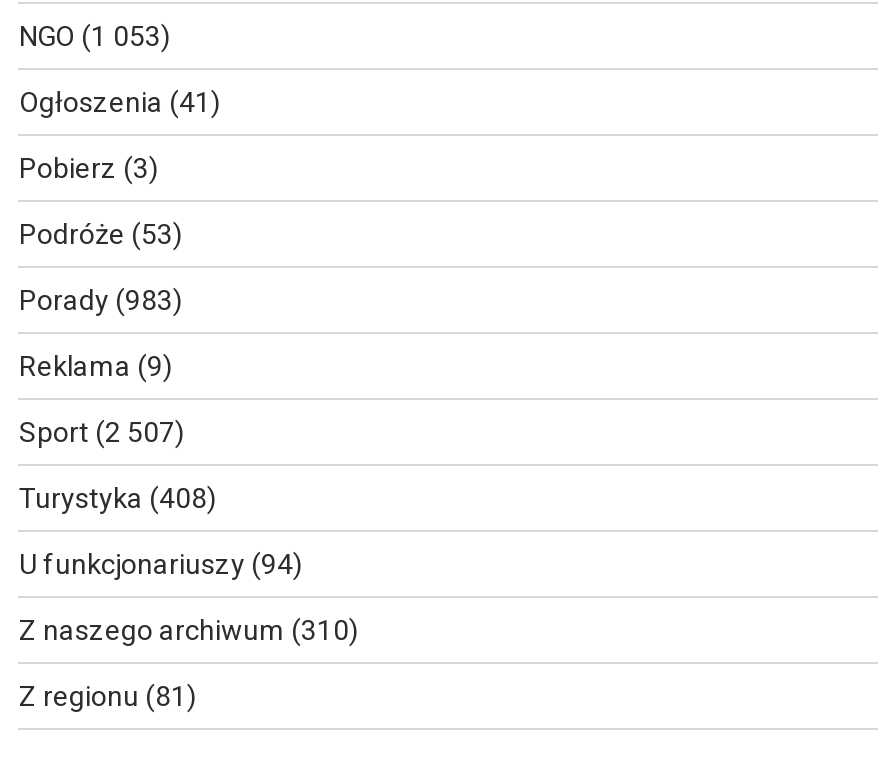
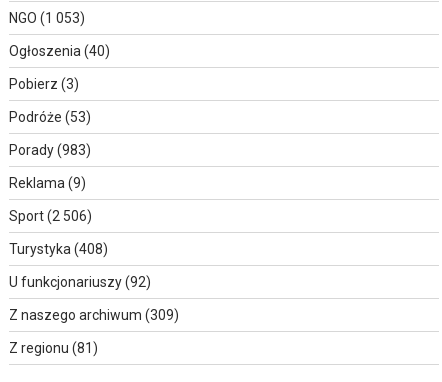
- Ogłoszenia (41)
+ Ogłoszenia (40)

- Sport (2 507)
+ Sport (2 506)

- U funkcjonariuszy (94)
+ U funkcjonariuszy (92)

- Z naszego archiwum (310)
+ Z naszego archiwum (309)
